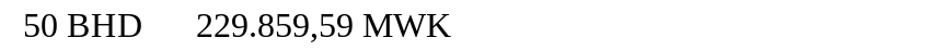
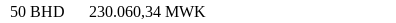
- 50 BHD 229.859,59 MWK
+ 50 BHD 230.060,34 MWK
